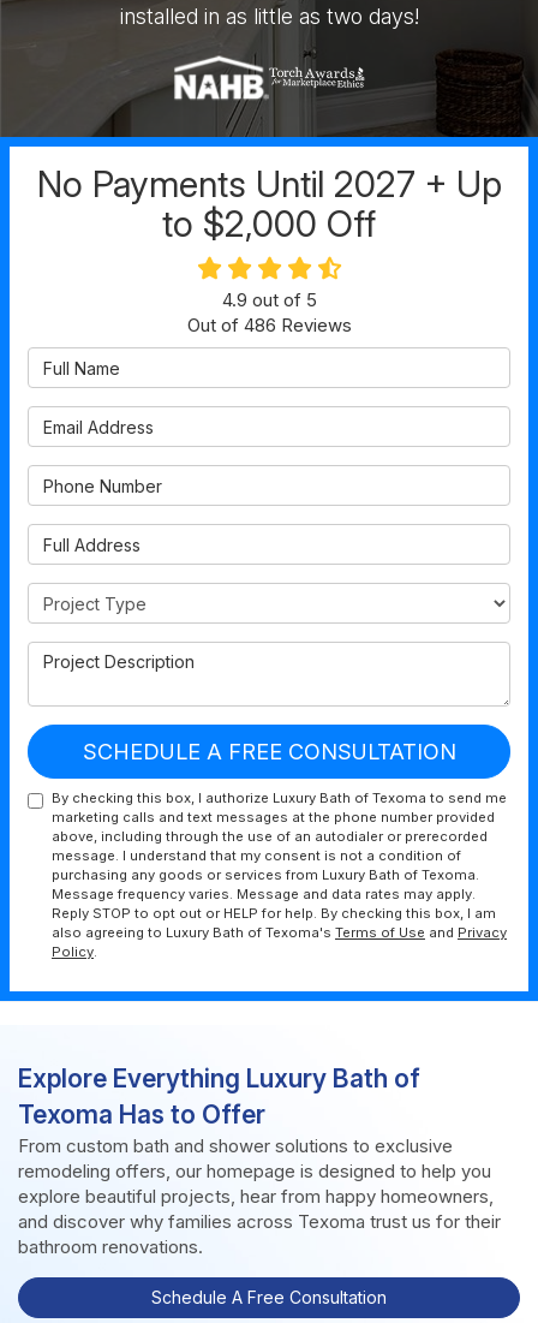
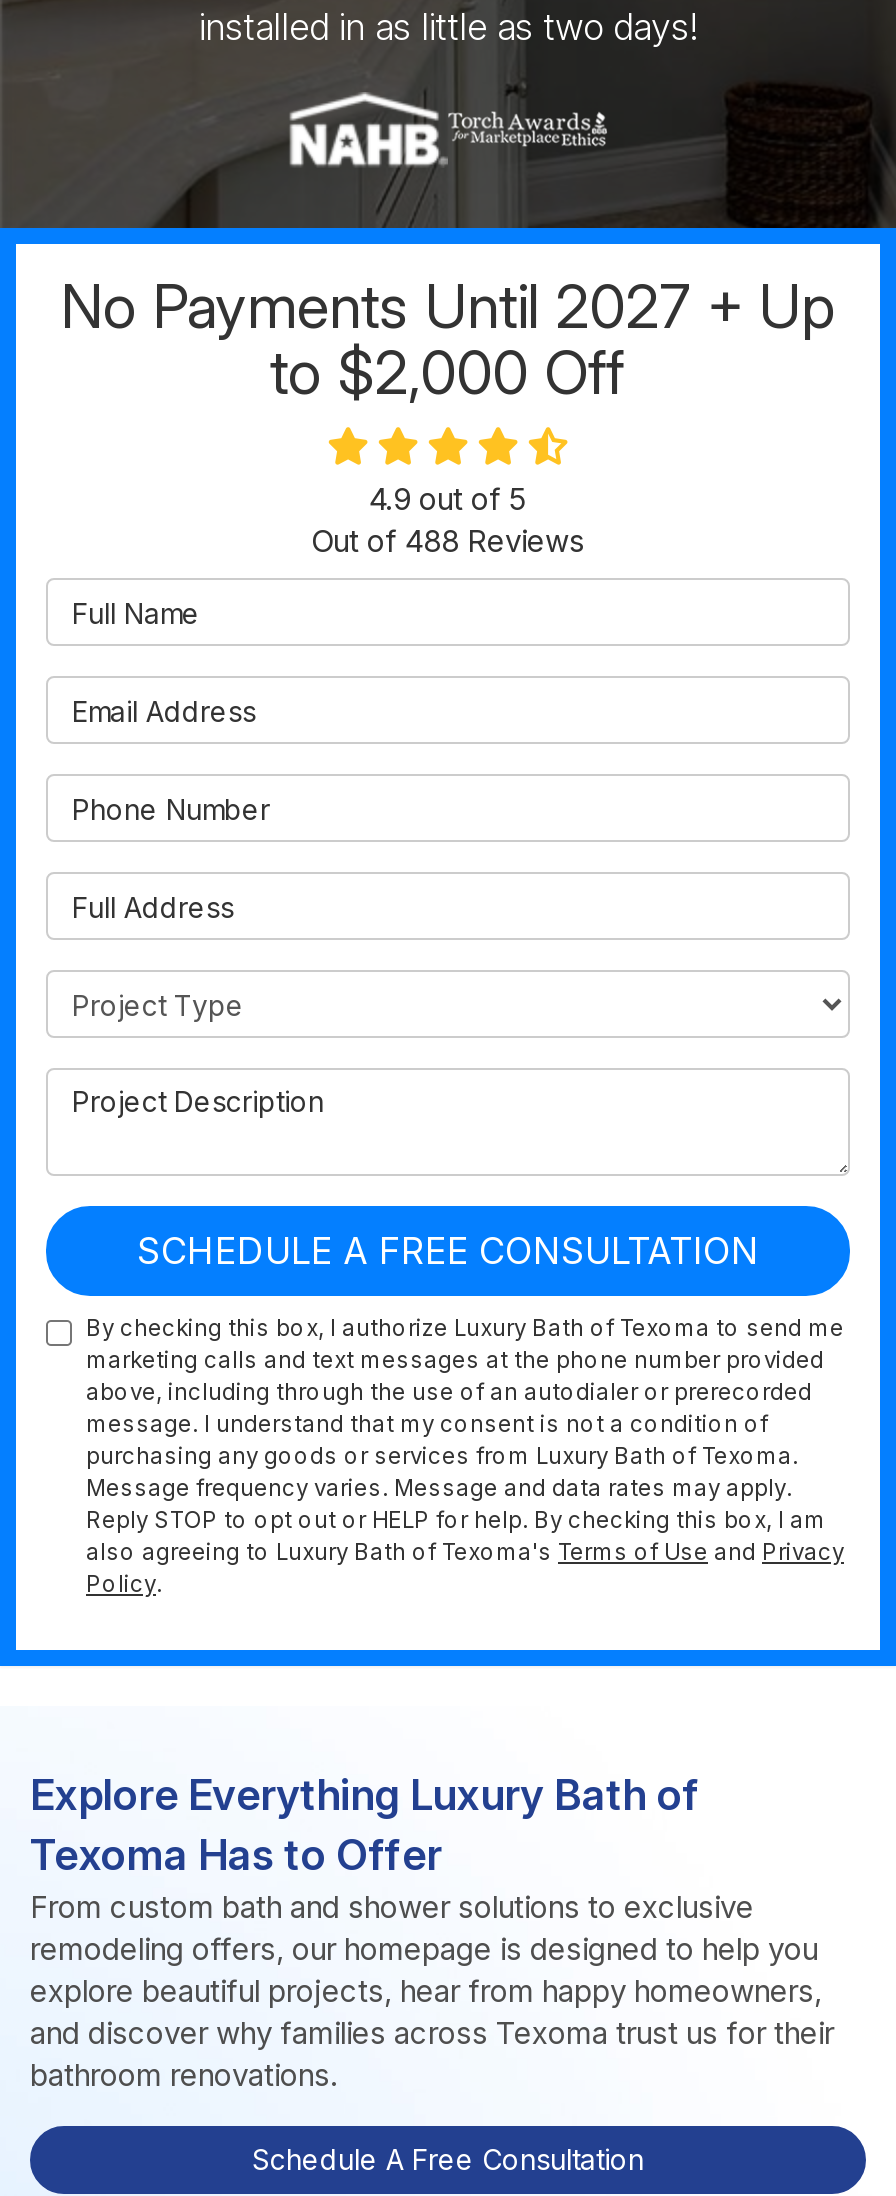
- Out of 486 Reviews
+ Out of 488 Reviews
